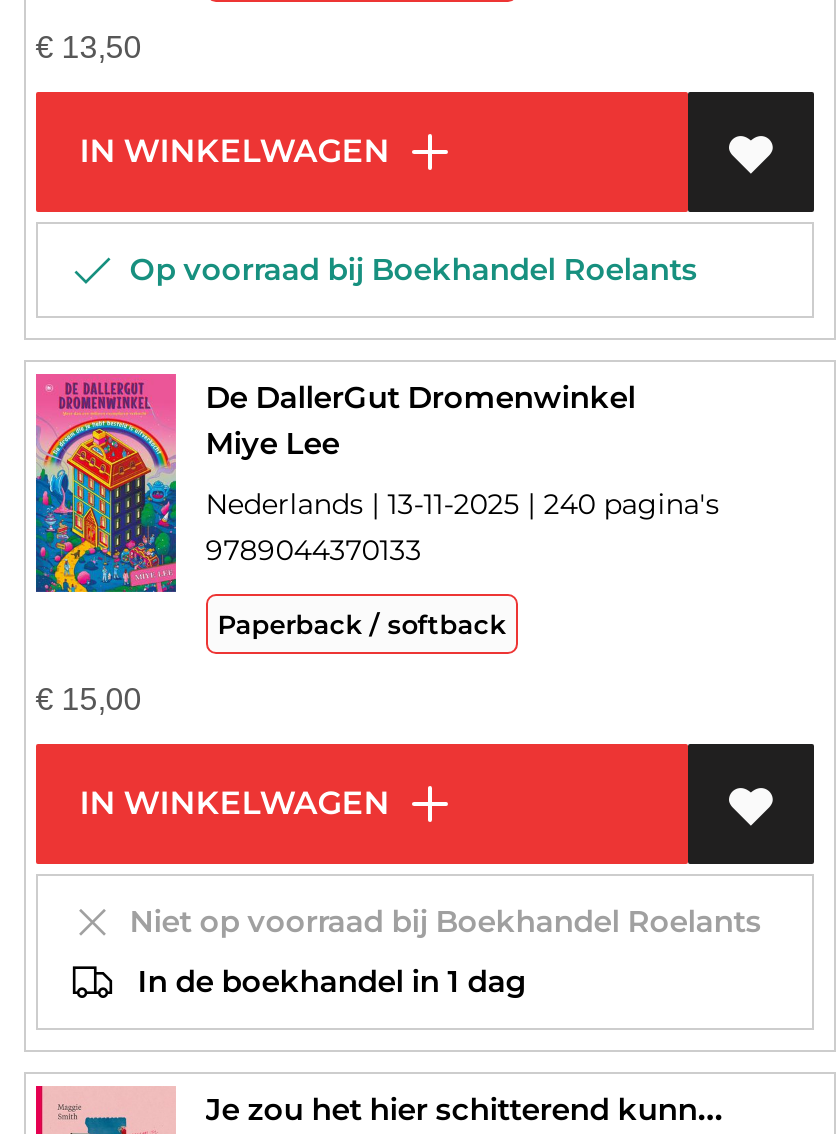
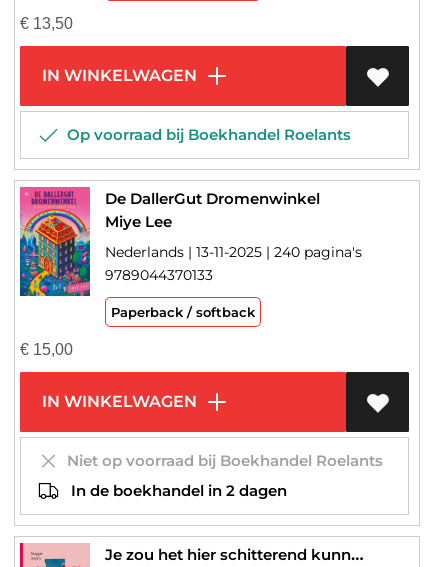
- In de boekhandel in 1 dag
+ In de boekhandel in 2 dagen
